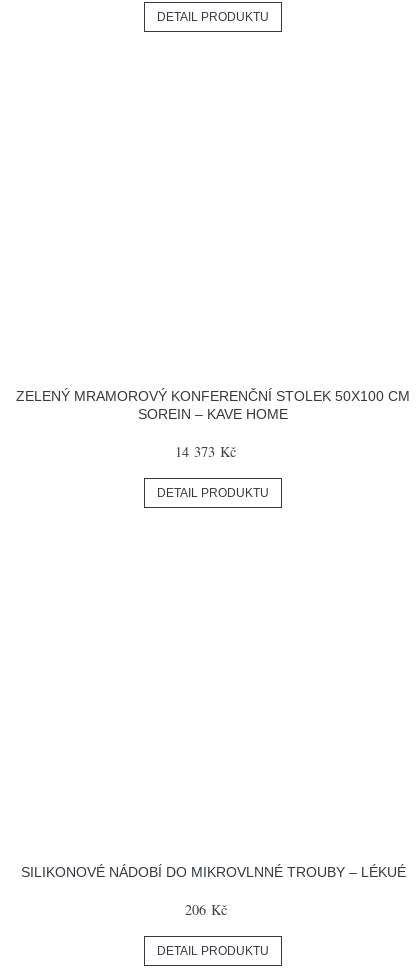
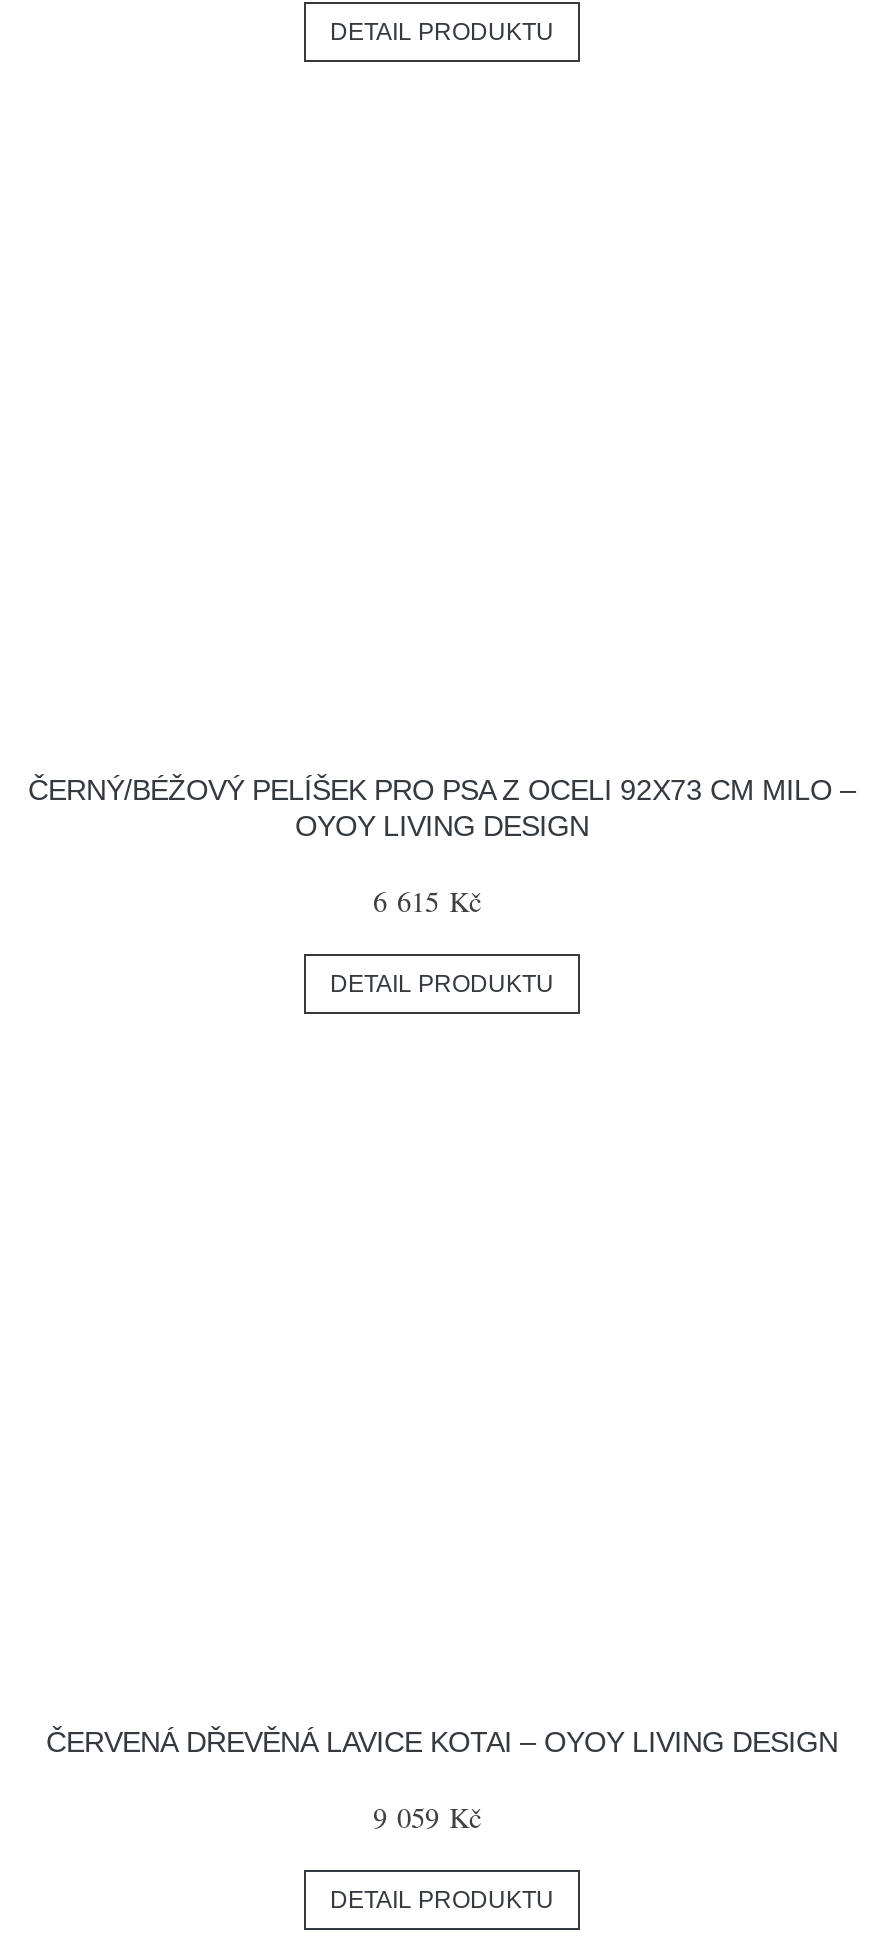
- ZELENÝ MRAMOROVÝ KONFERENČNÍ STOLEK 50X100 CM
- SOREIN – KAVE HOME
+ ČERNÝ/BÉŽOVÝ PELÍŠEK PRO PSA Z OCELI 92X73 CM MILO –
+ OYOY LIVING DESIGN

- 14 373 Kč
+ 6 615 Kč

- SILIKONOVÉ NÁDOBÍ DO MIKROVLNNÉ TROUBY – LÉKUÉ
+ ČERVENÁ DŘEVĚNÁ LAVICE KOTAI – OYOY LIVING DESIGN

- 206 Kč
+ 9 059 Kč
